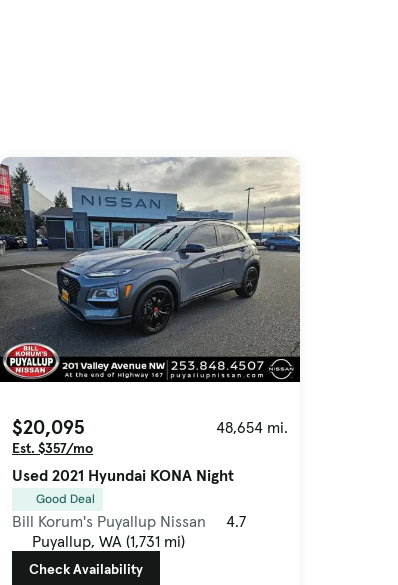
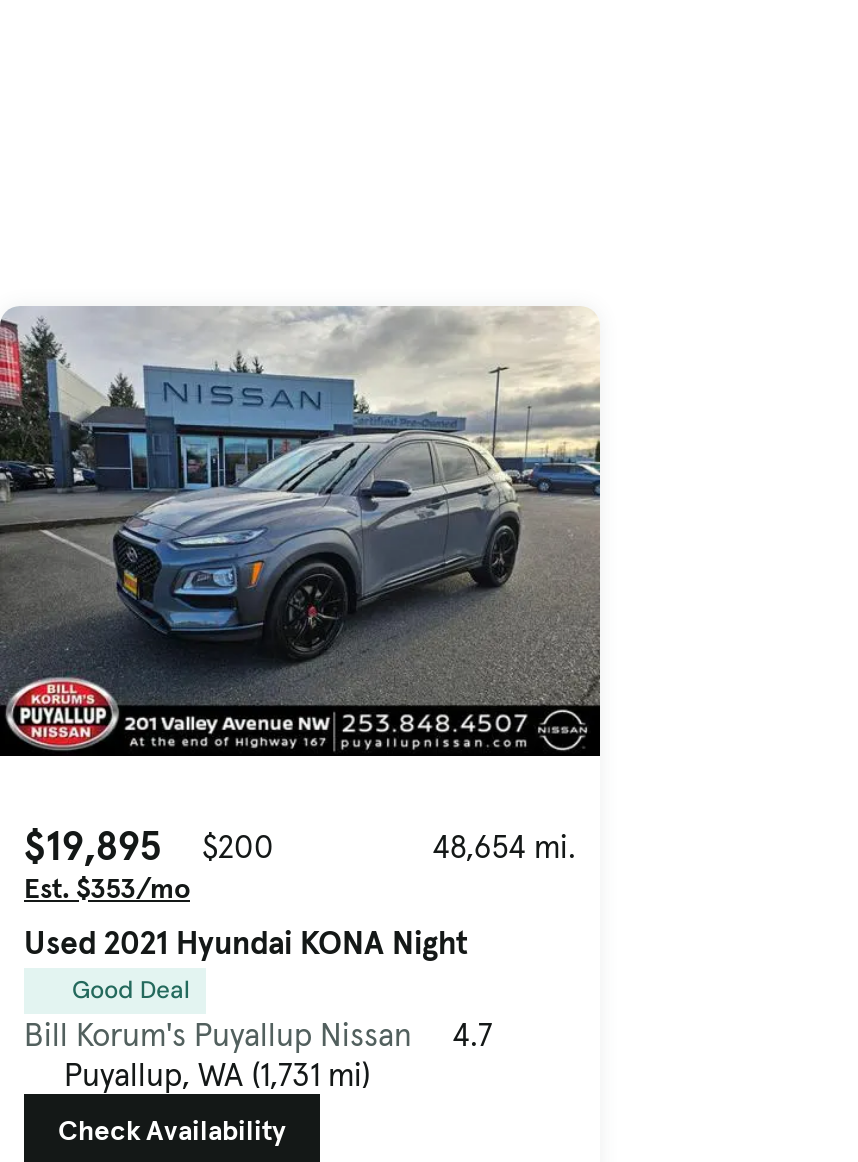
- $20,095
+ $19,895
+ $200

- Est. $357/mo
+ Est. $353/mo
